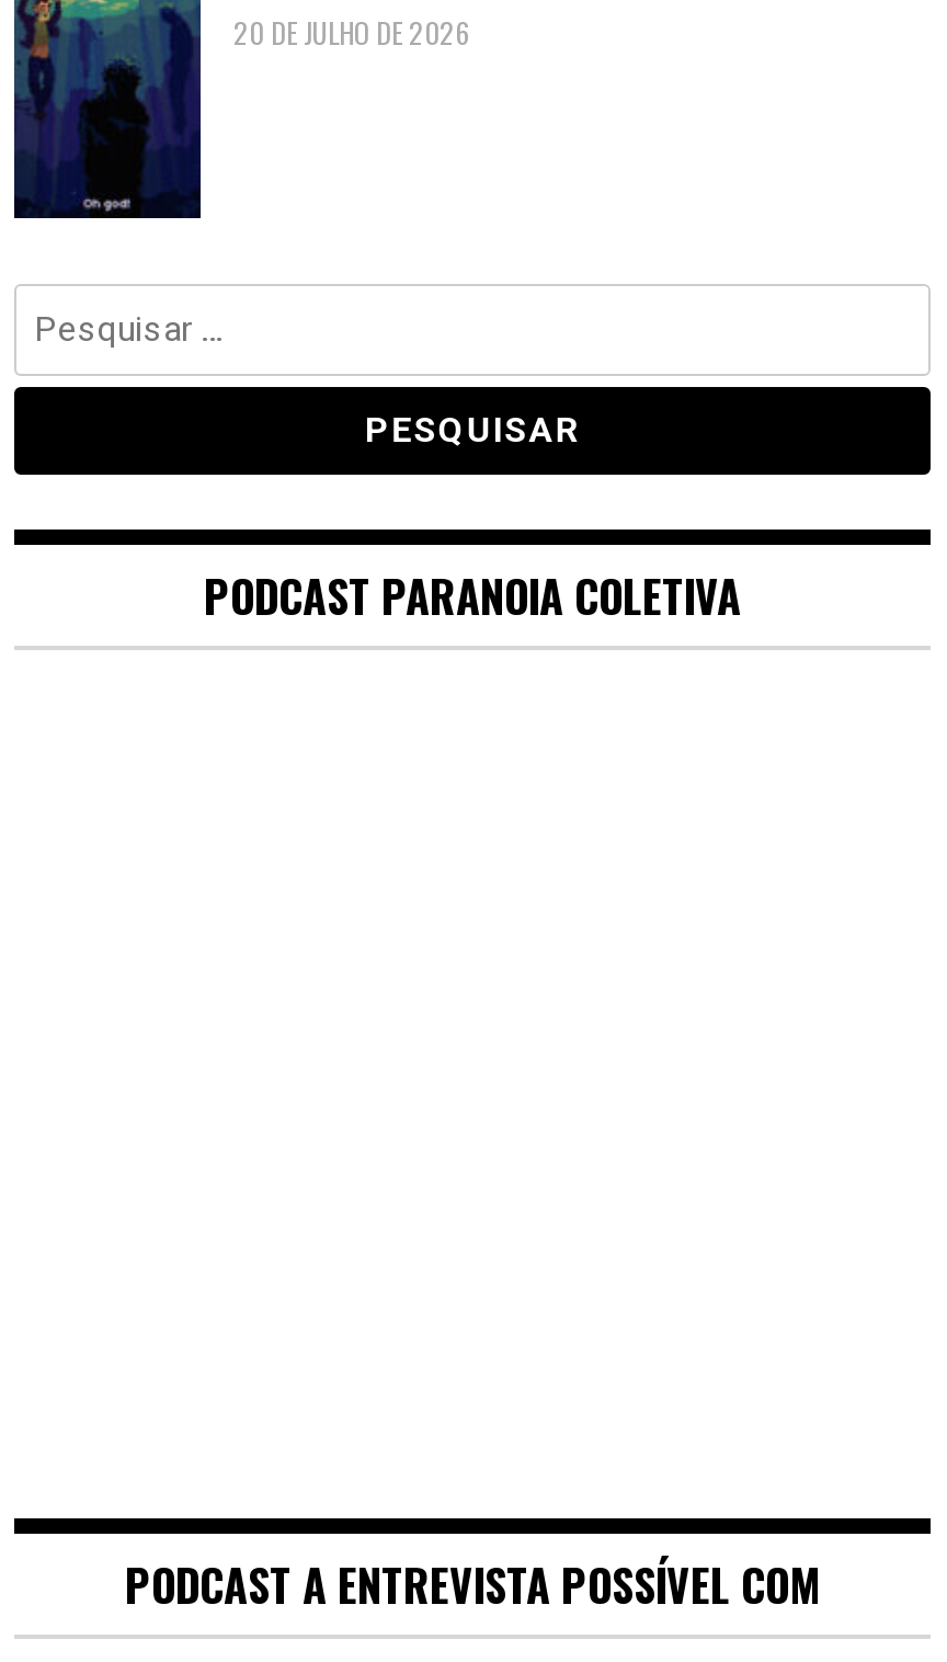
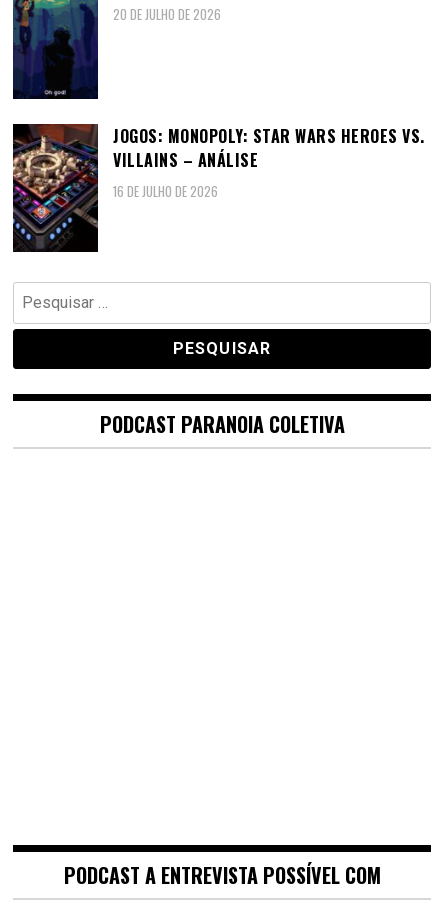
+ [image]
+ JOGOS: MONOPOLY: STAR WARS HEROES VS.
+ VILLAINS – ANÁLISE
+ 16 DE JULHO DE 2026
